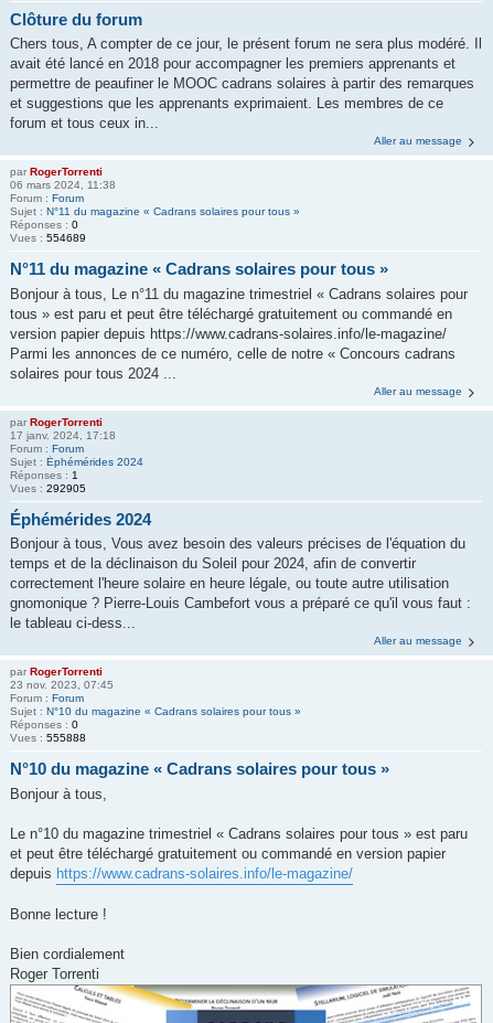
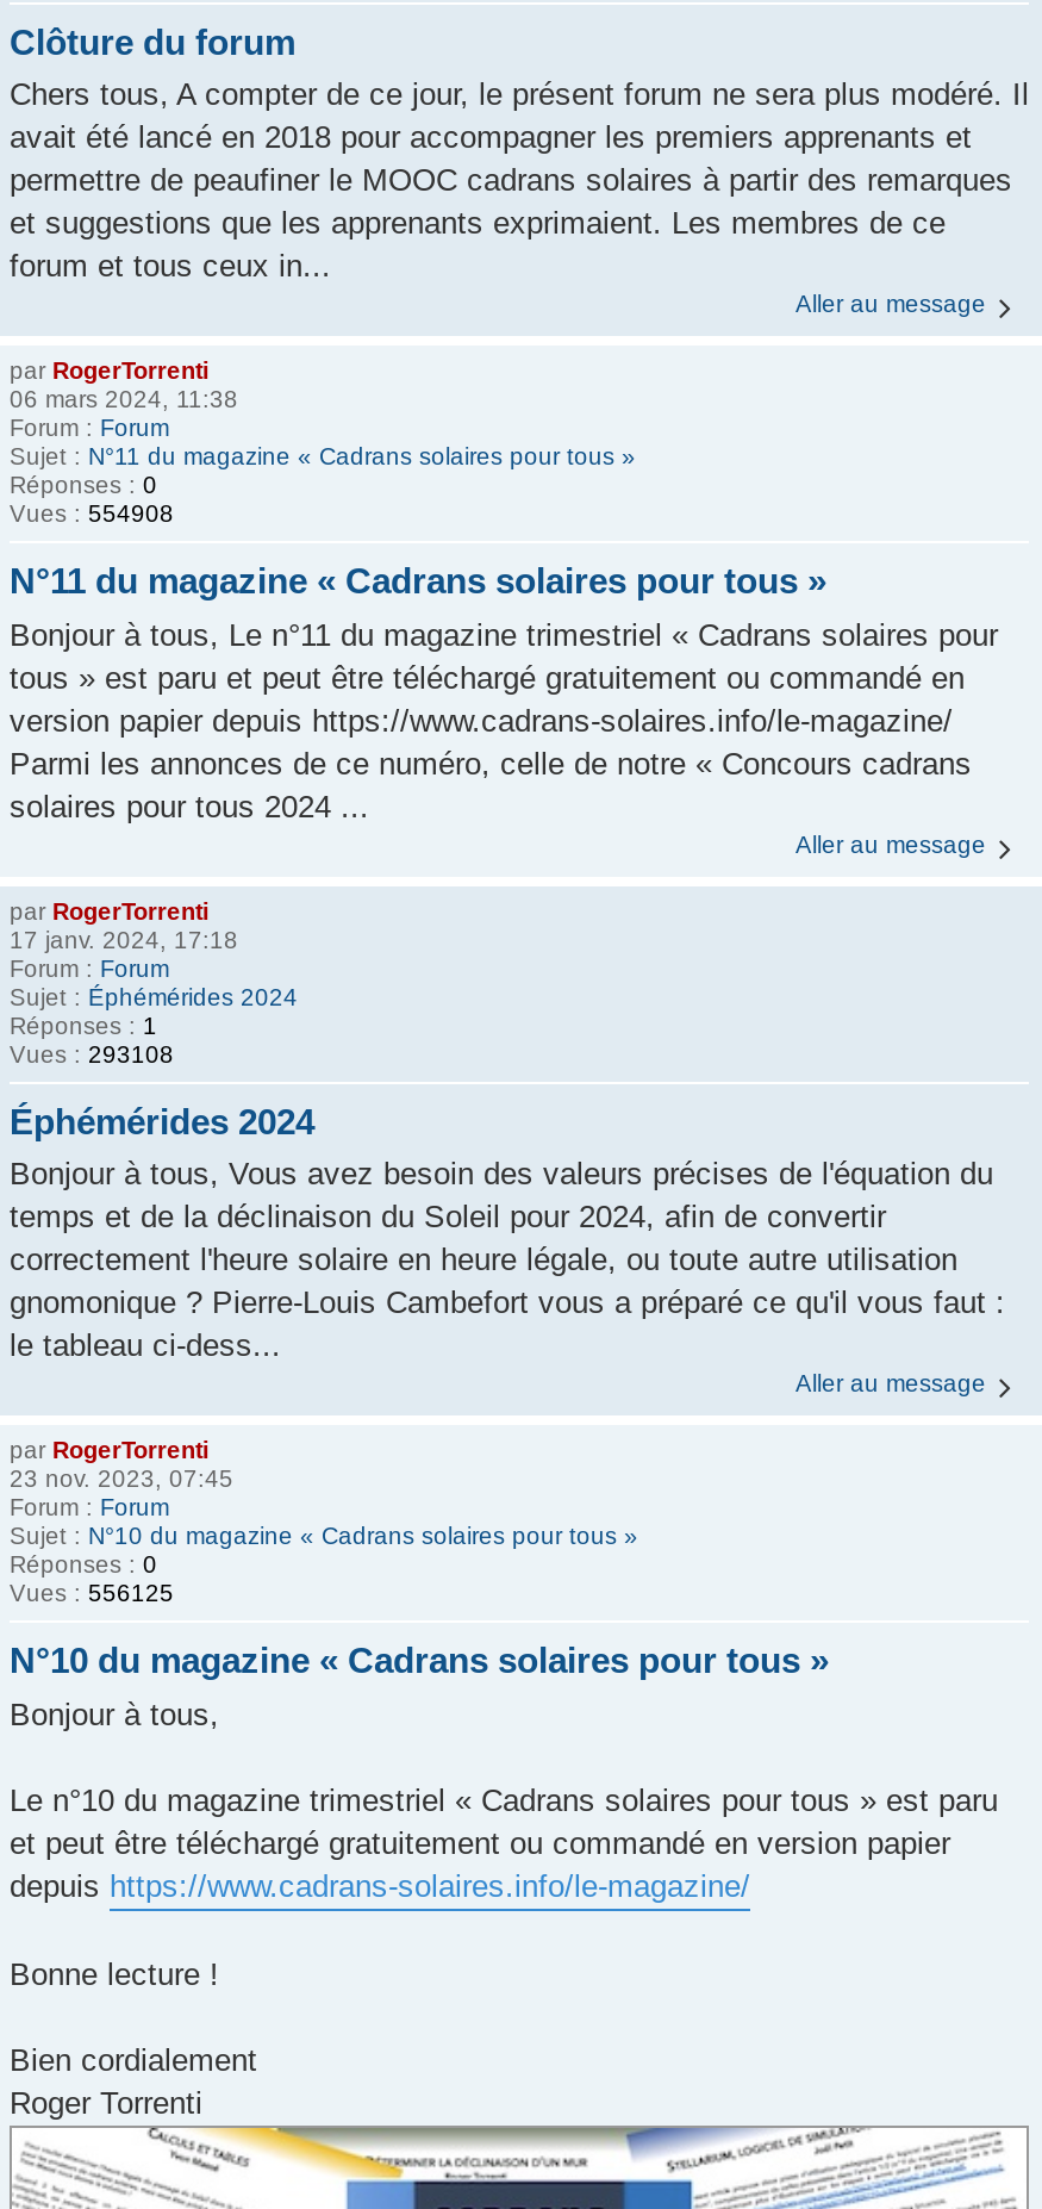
- Vues : 554689
+ Vues : 554908

- Vues : 292905
+ Vues : 293108

- Vues : 555888
+ Vues : 556125
